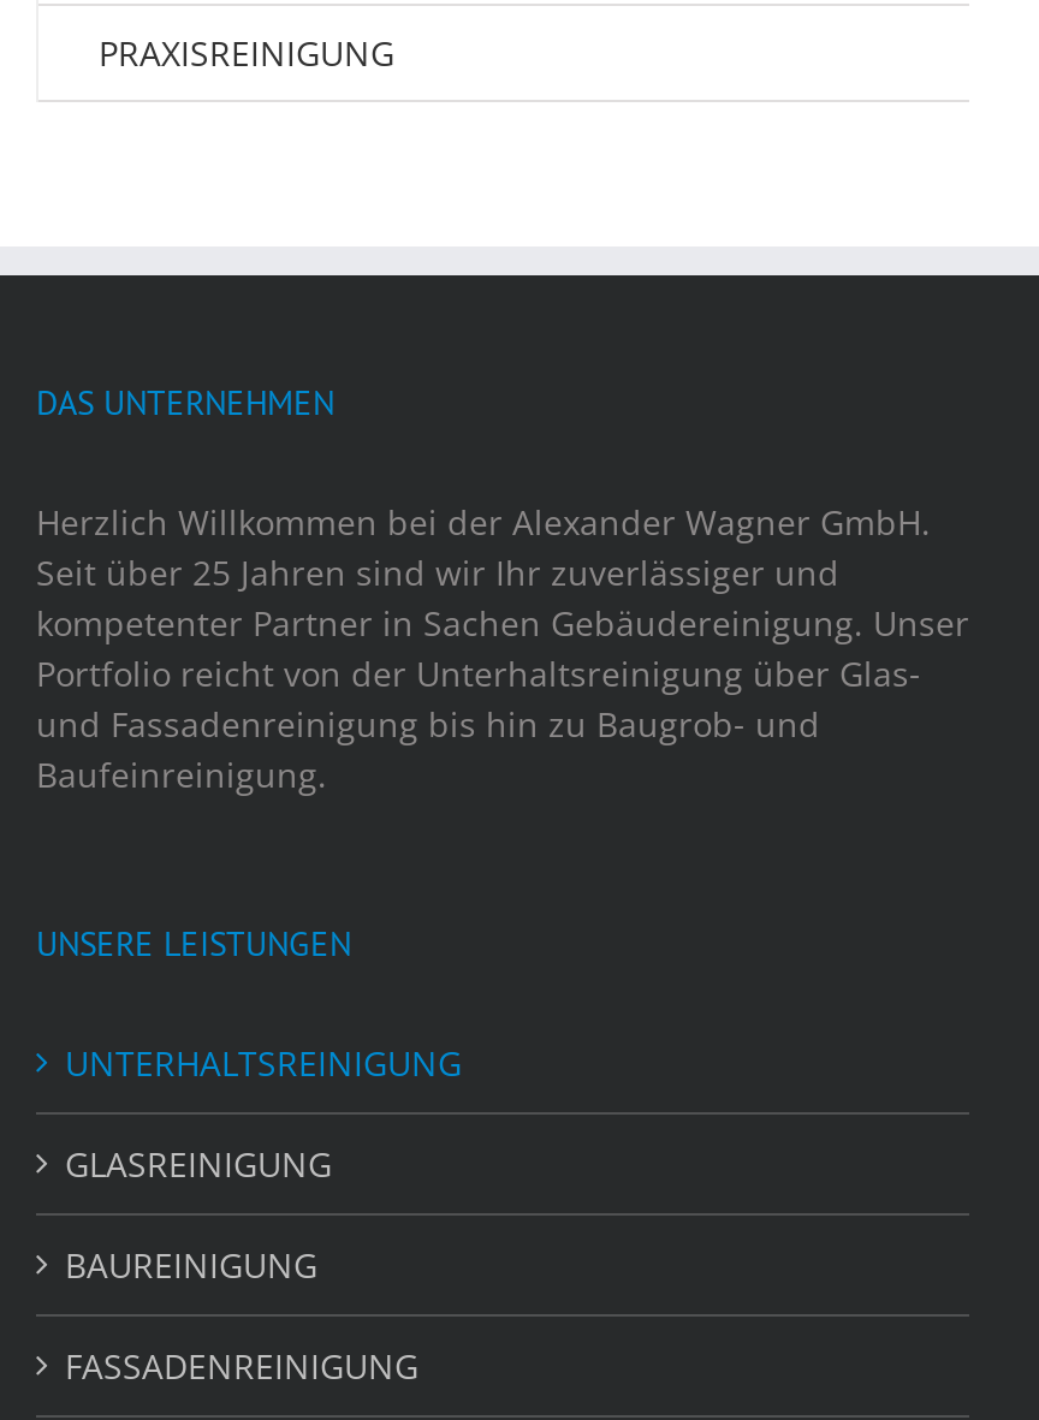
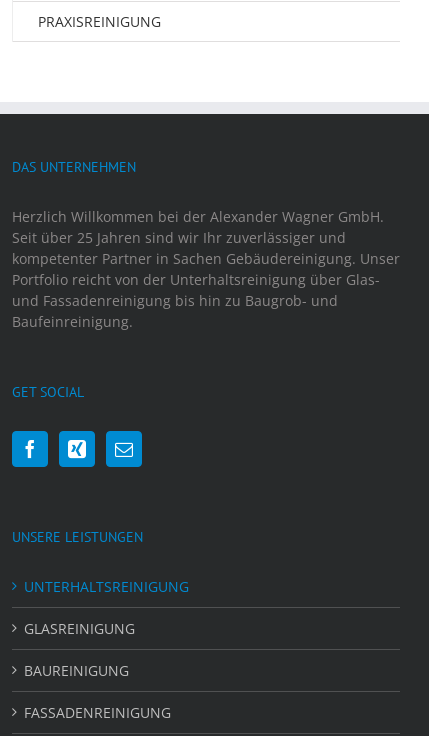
+ [image]

+ GET SOCIAL

+ [image]

+ [image]
